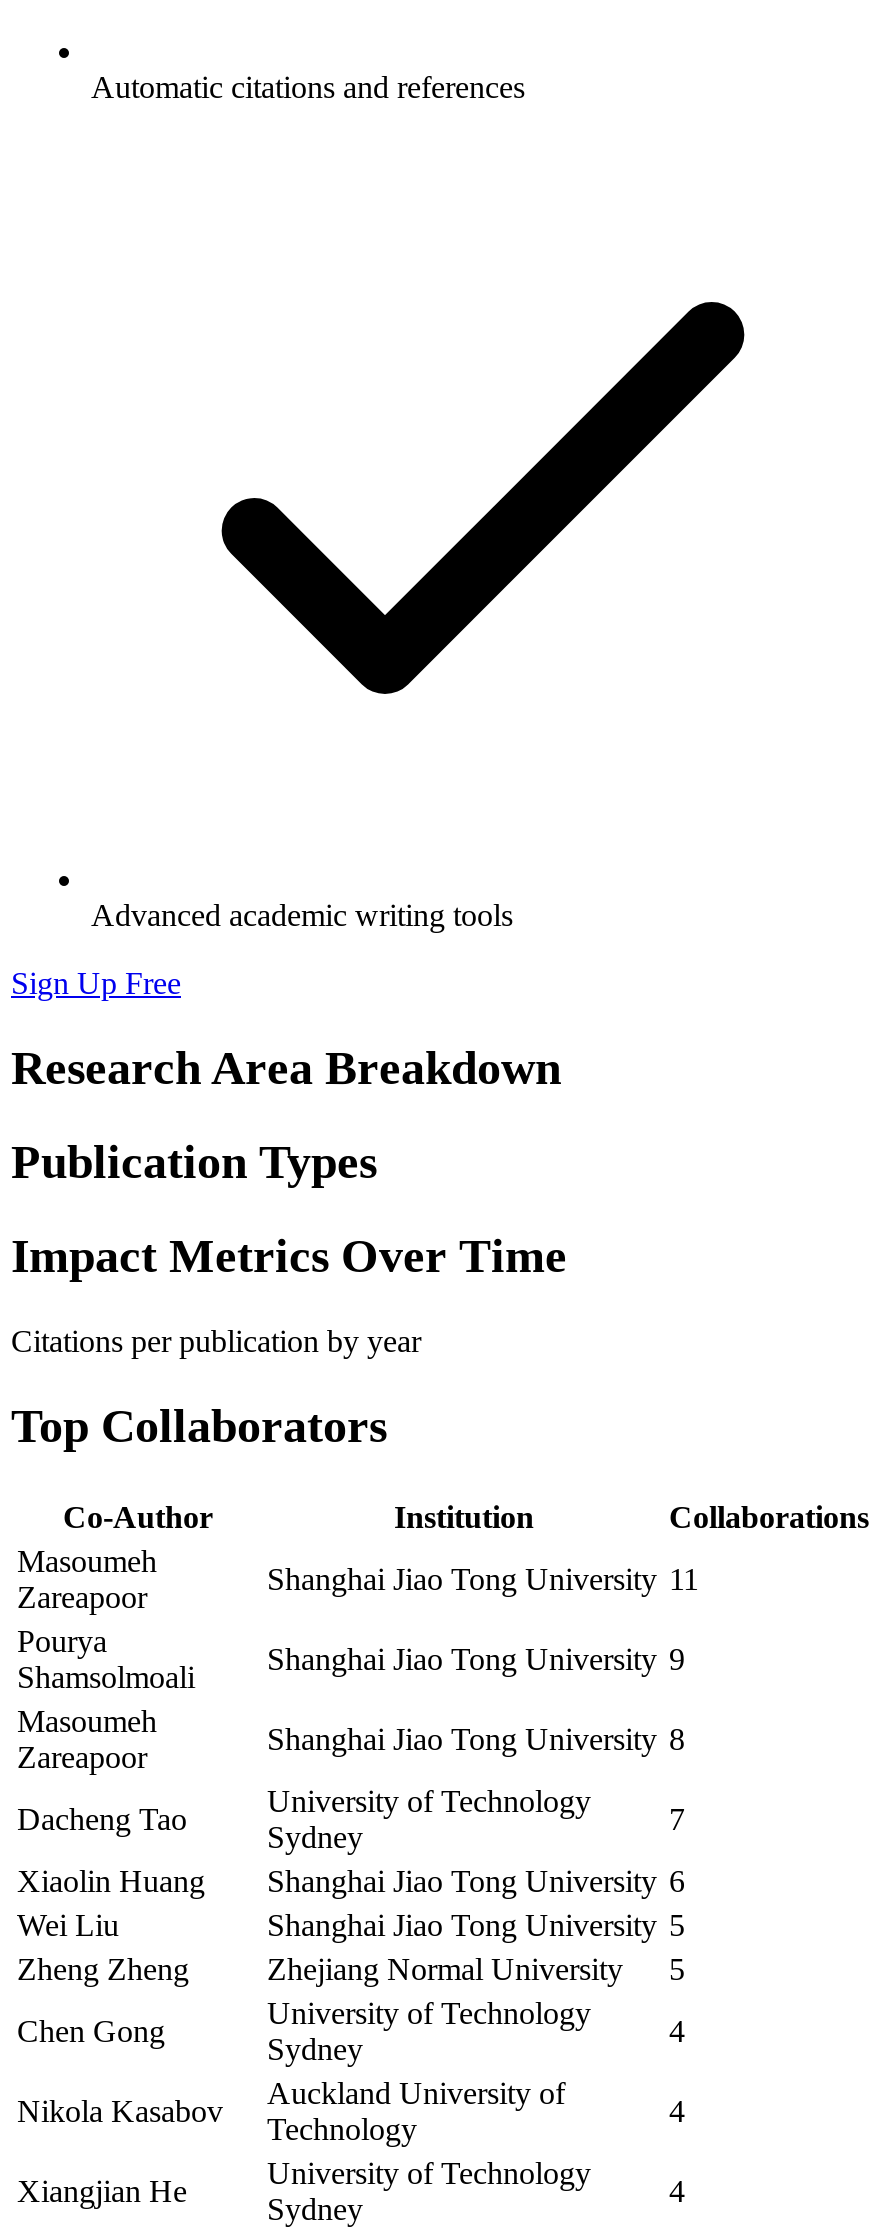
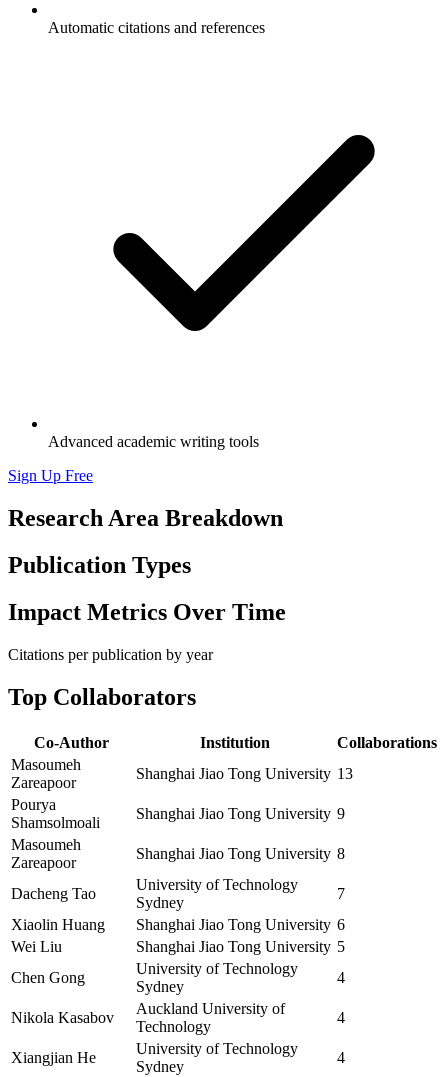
- Shanghai Jiao Tong University 11
+ Shanghai Jiao Tong University 13

- Zheng Zheng
- Zhejiang Normal University
- 5
